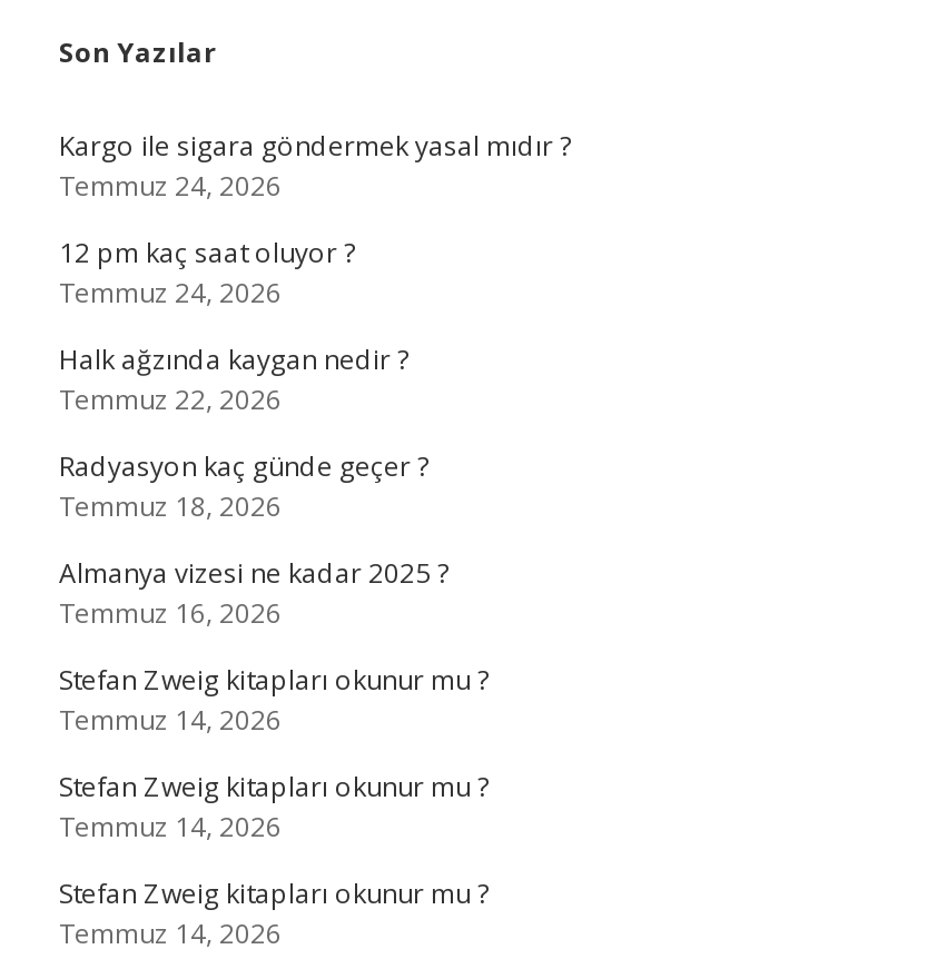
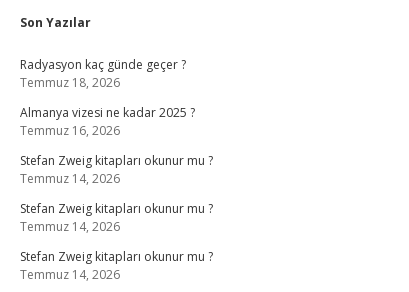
- Kargo ile sigara göndermek yasal mıdır ?
- Temmuz 24, 2026
- 12 pm kaç saat oluyor ?
- Temmuz 24, 2026
- Halk ağzında kaygan nedir ?
- Temmuz 22, 2026
